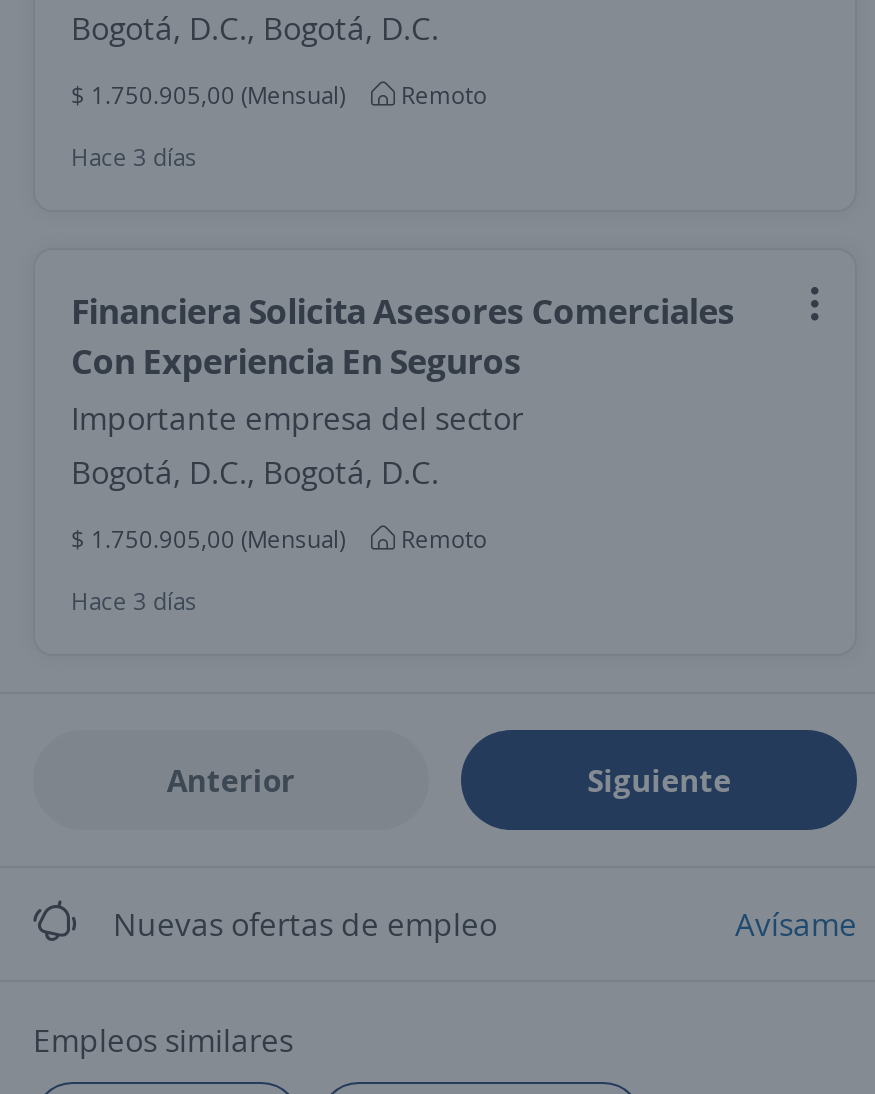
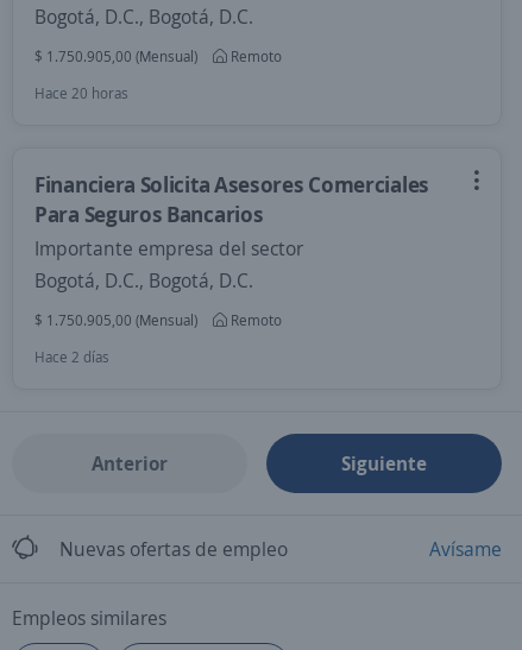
- Hace 3 días
+ Hace 20 horas

- Con Experiencia En Seguros
+ Para Seguros Bancarios

- Hace 3 días
+ Hace 2 días
